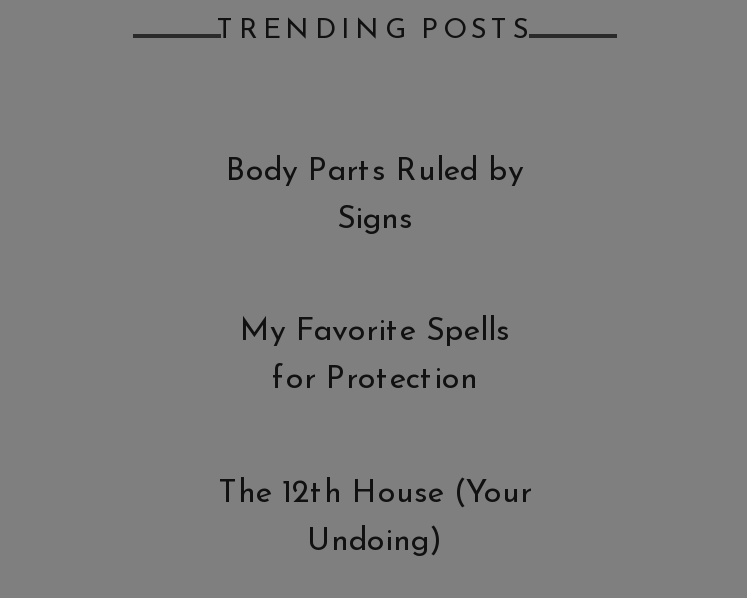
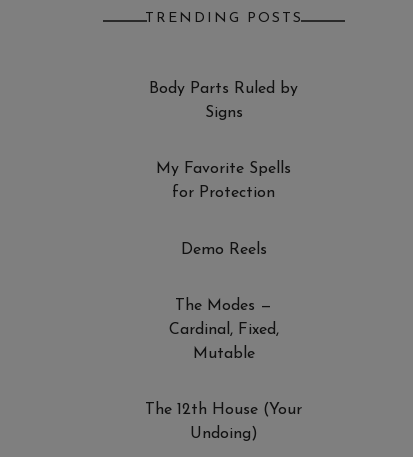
+ The Modes —
+ Cardinal, Fixed,
+ Mutable

+ Demo Reels
